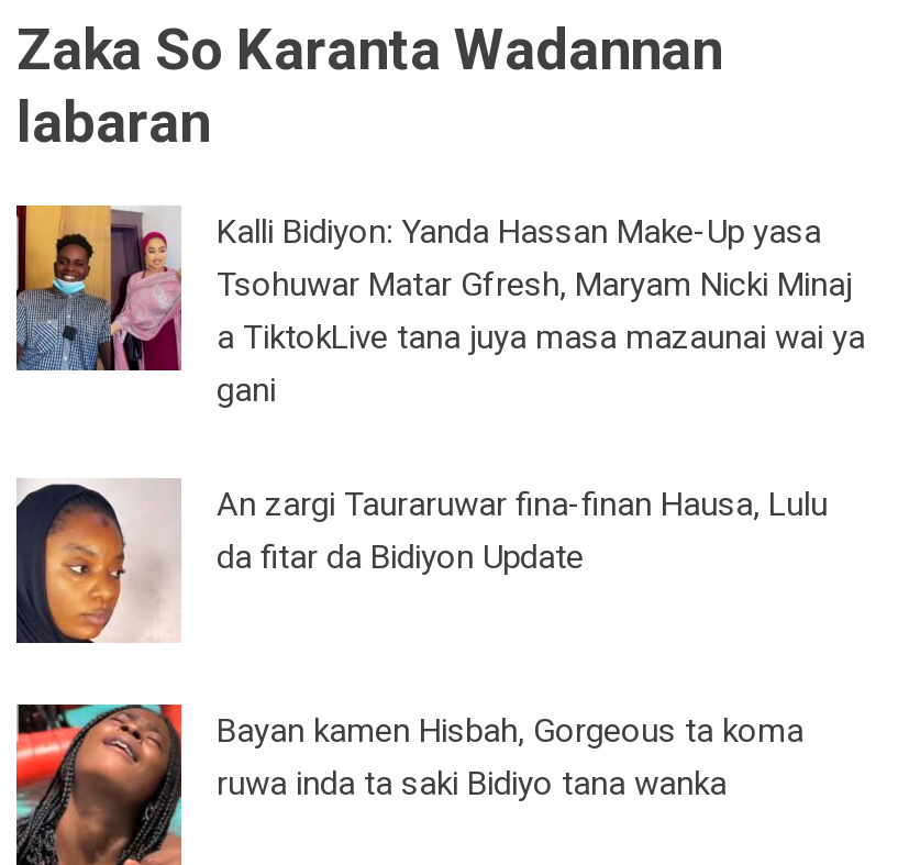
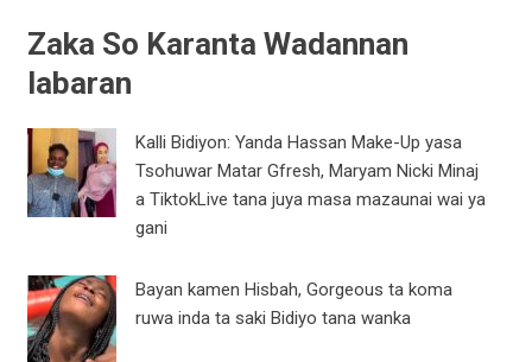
- [image]
- An zargi Tauraruwar fina-finan Hausa, Lulu
- da fitar da Bidiyon Update
